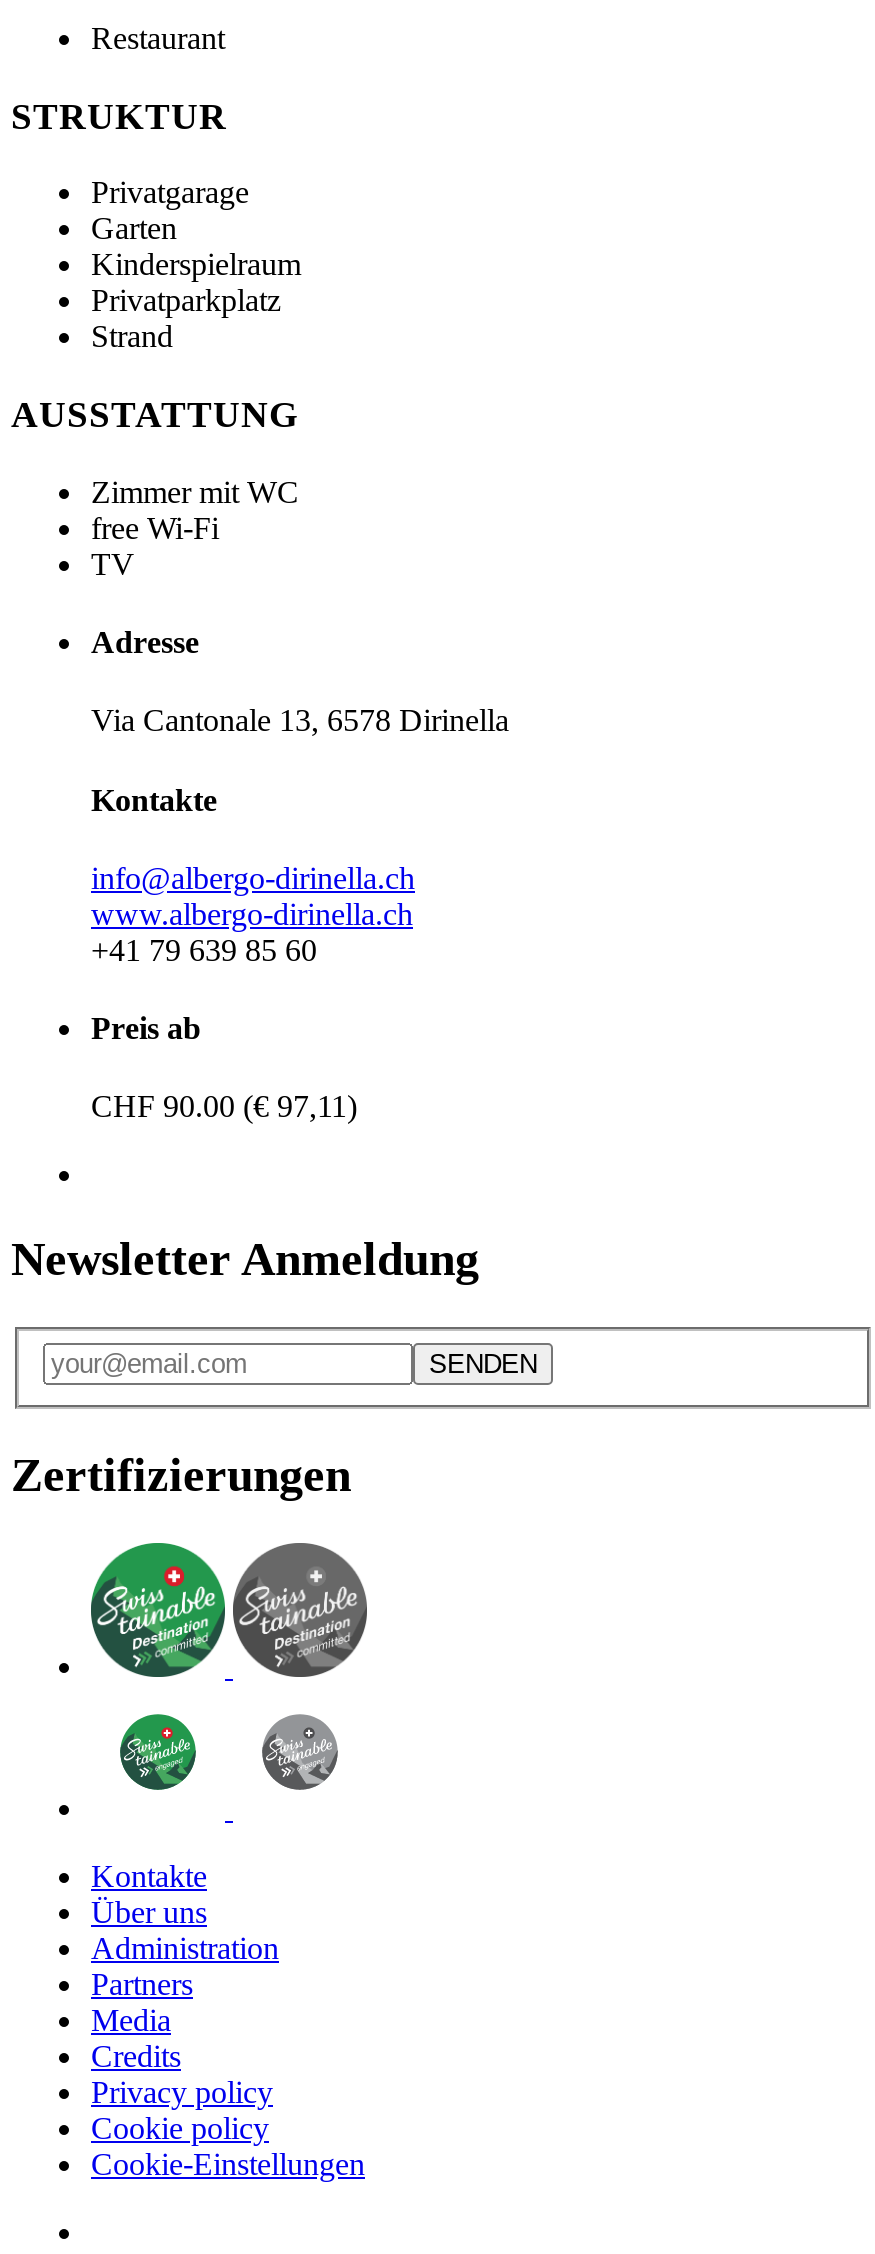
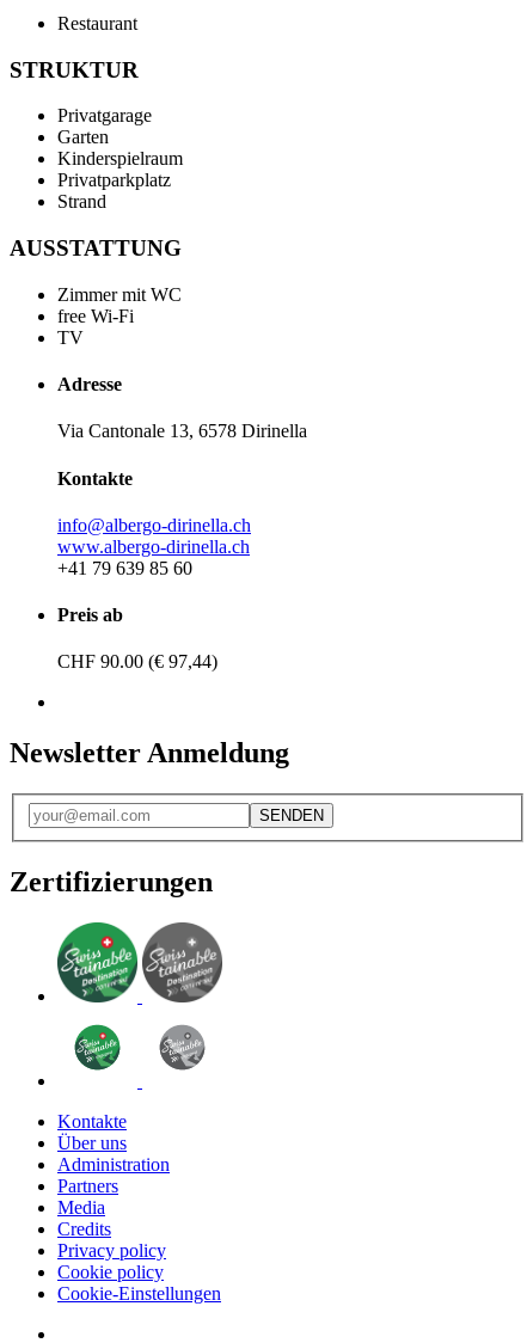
- CHF 90.00 (€ 97,11)
+ CHF 90.00 (€ 97,44)
